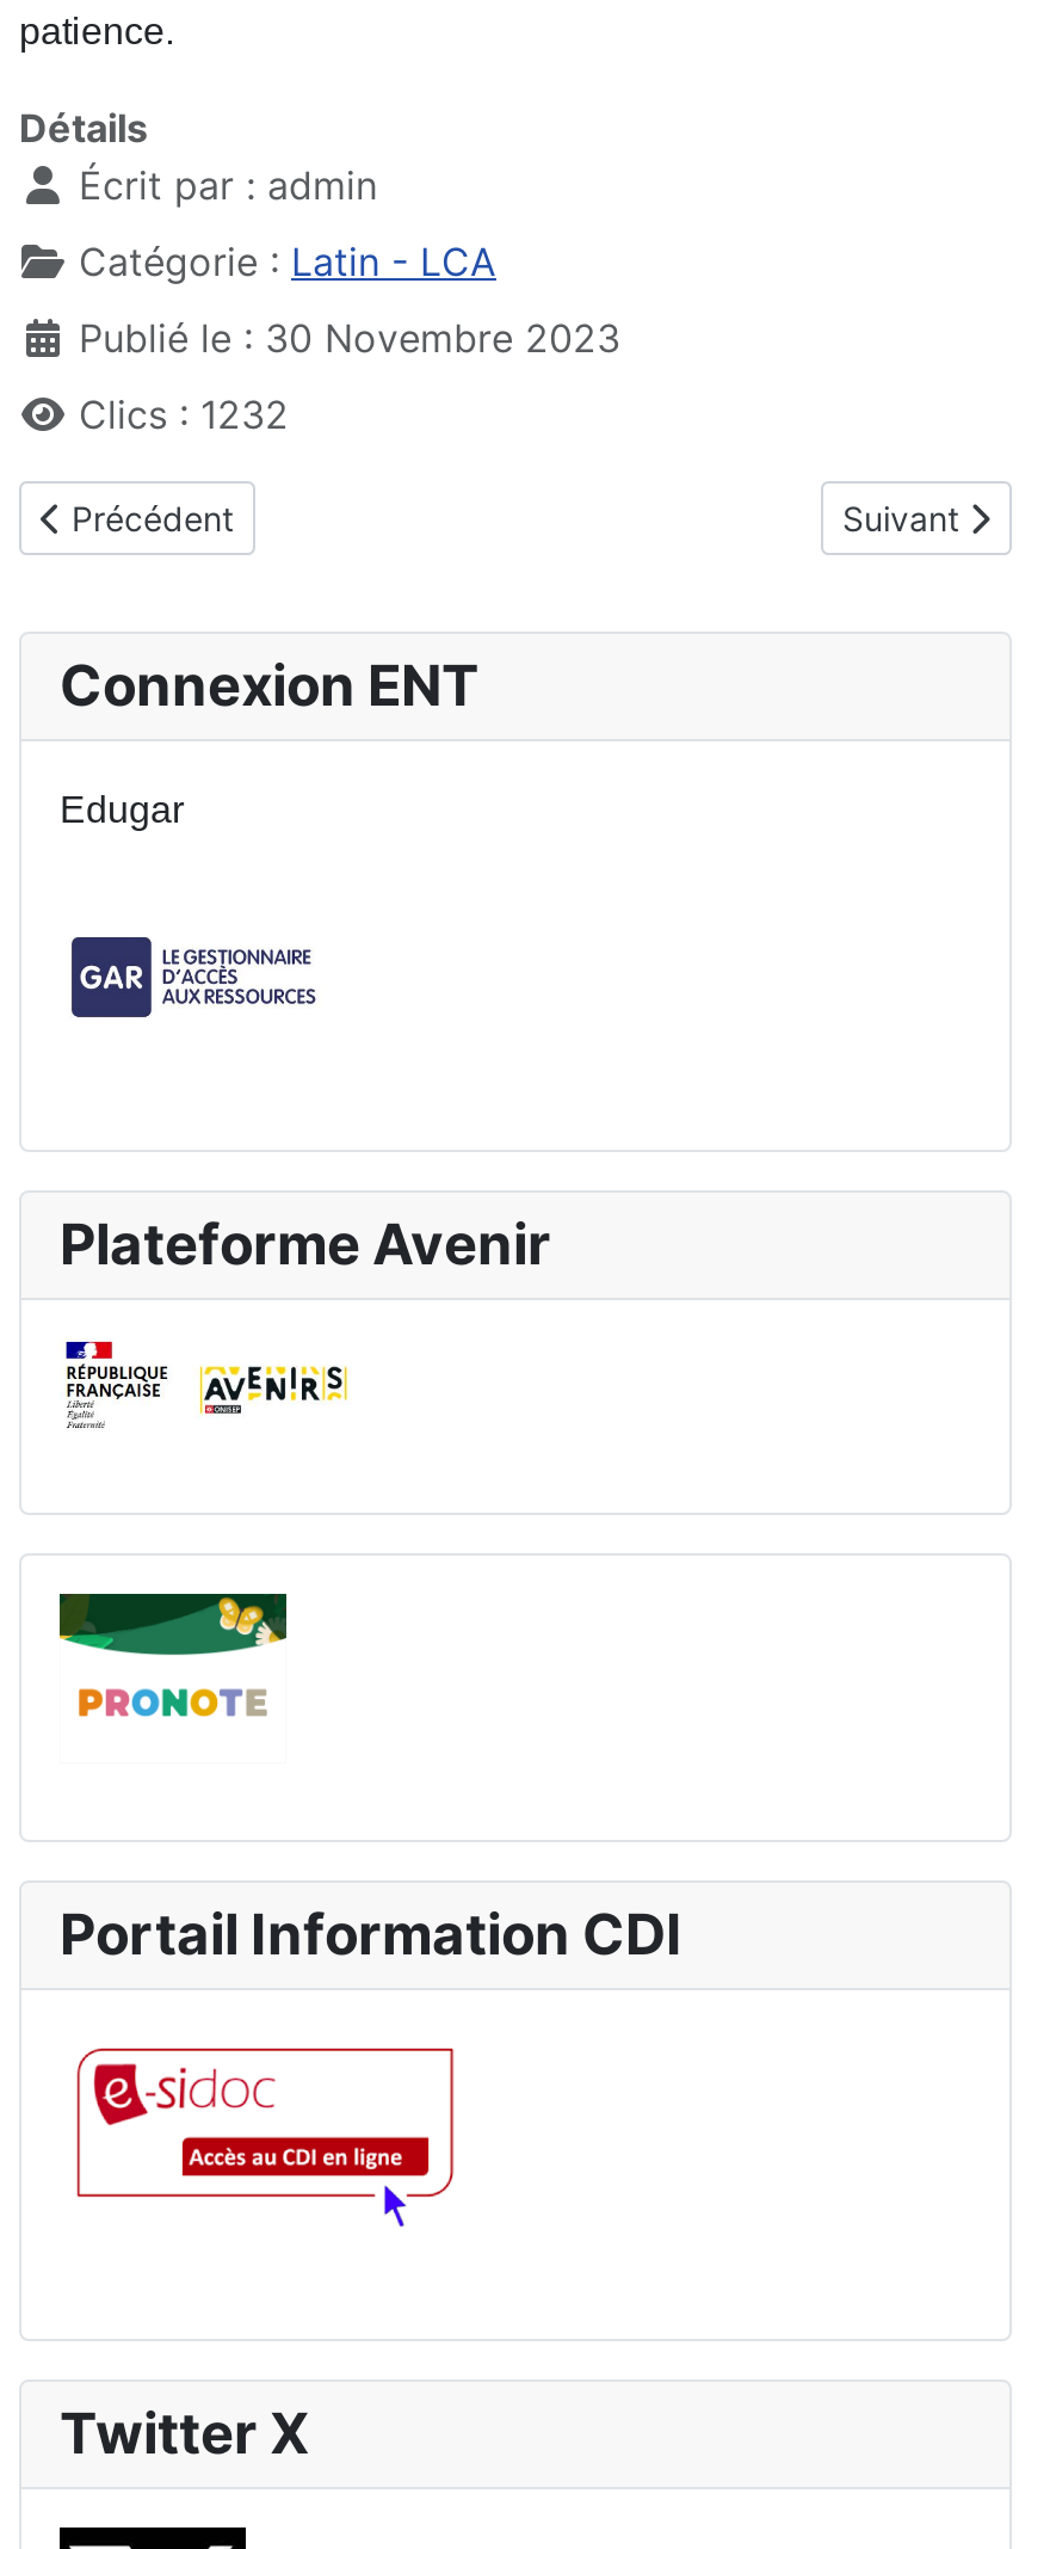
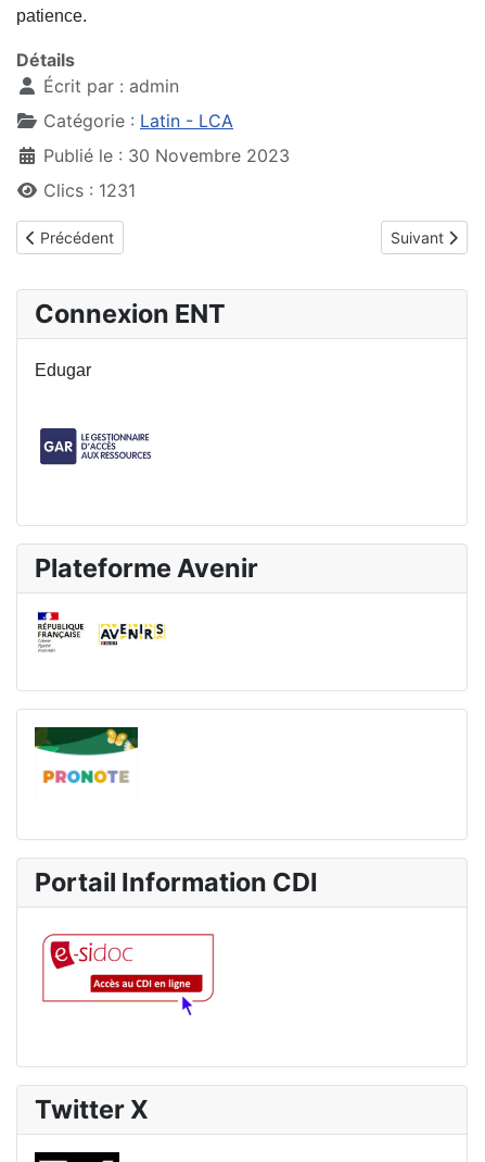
- Clics : 1232
+ Clics : 1231
